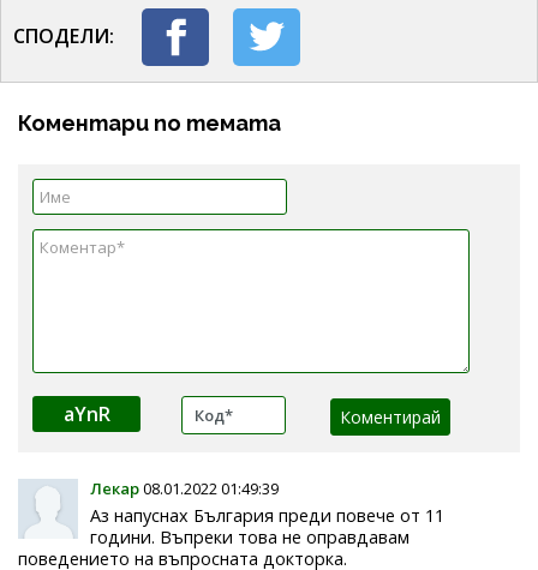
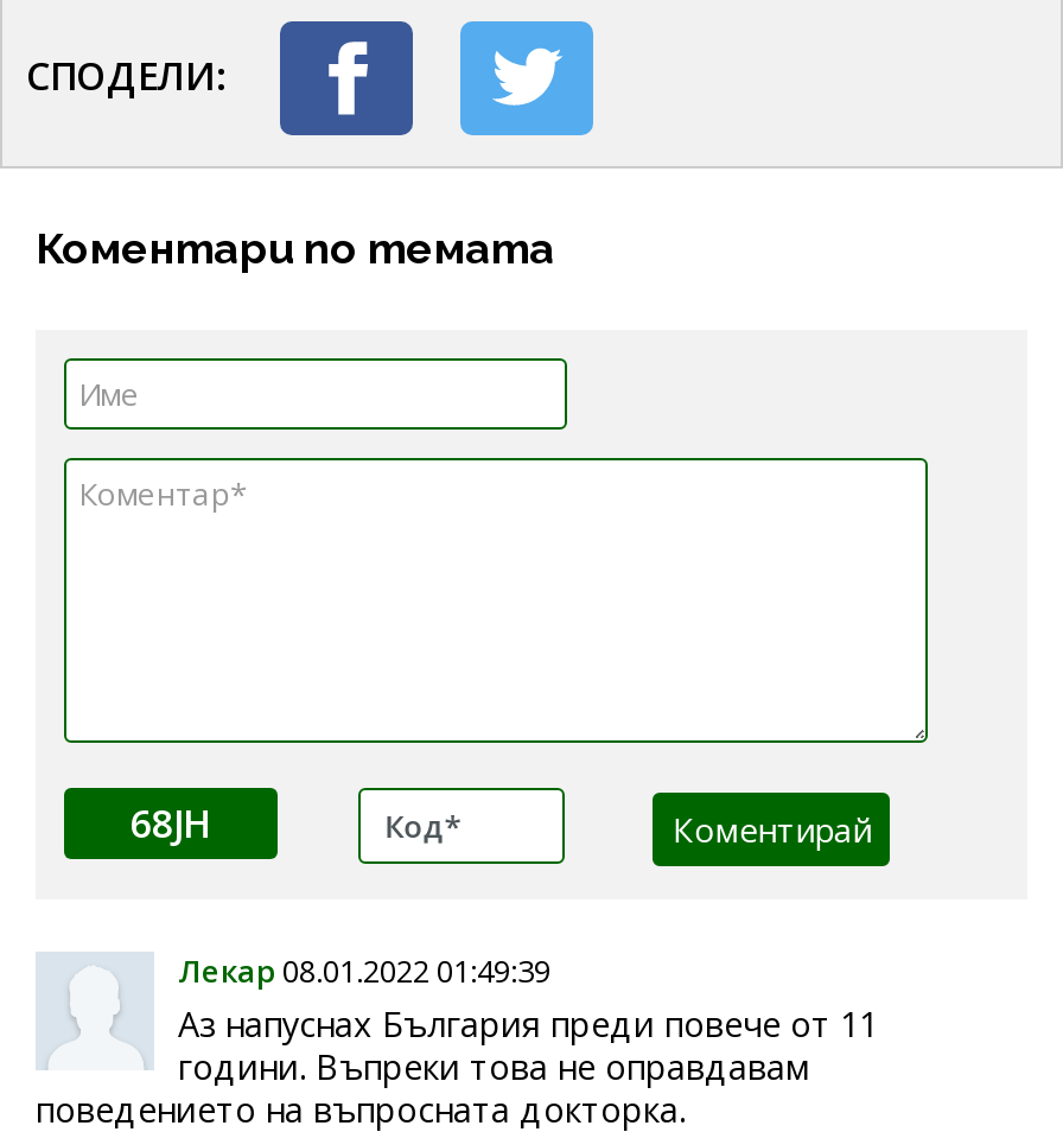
- aYnR
+ 68JH
